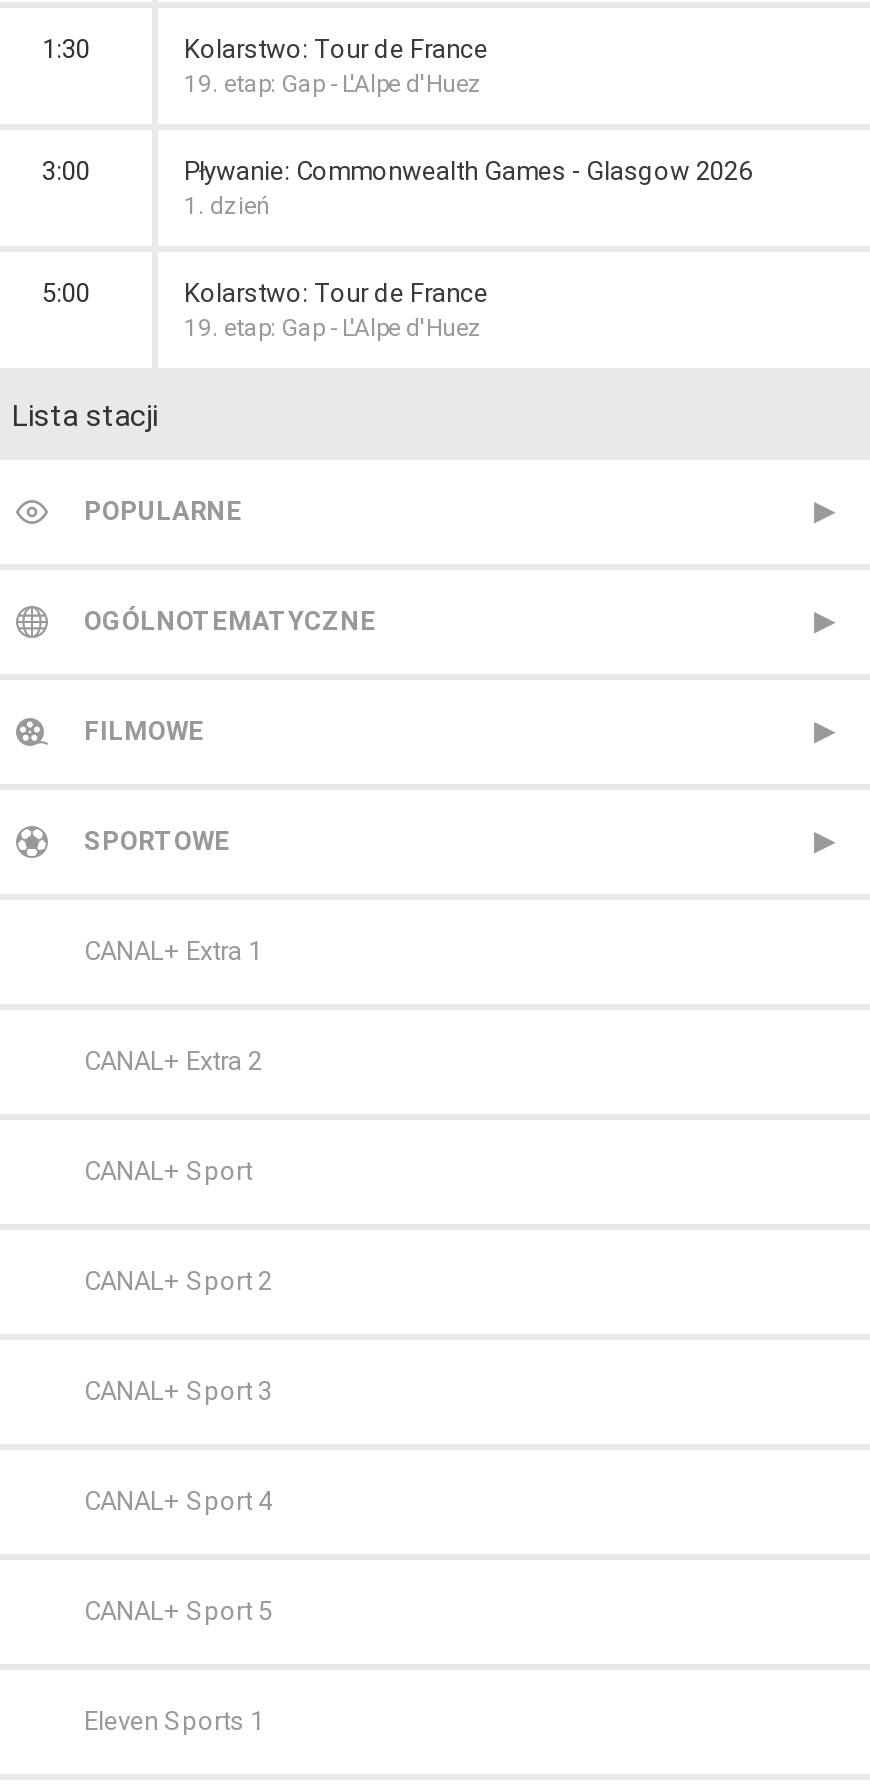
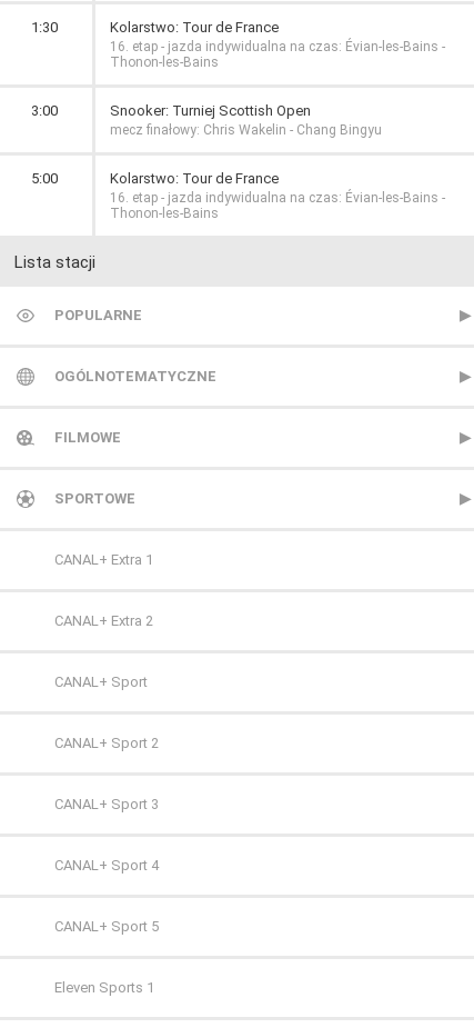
- 19. etap: Gap - L'Alpe d'Huez
+ 16. etap - jazda indywidualna na czas: Évian-les-Bains -
+ Thonon-les-Bains

- Pływanie: Commonwealth Games - Glasgow 2026
- 1. dzień
+ Snooker: Turniej Scottish Open
+ mecz finałowy: Chris Wakelin - Chang Bingyu

- 19. etap: Gap - L'Alpe d'Huez
+ 16. etap - jazda indywidualna na czas: Évian-les-Bains -
+ Thonon-les-Bains
